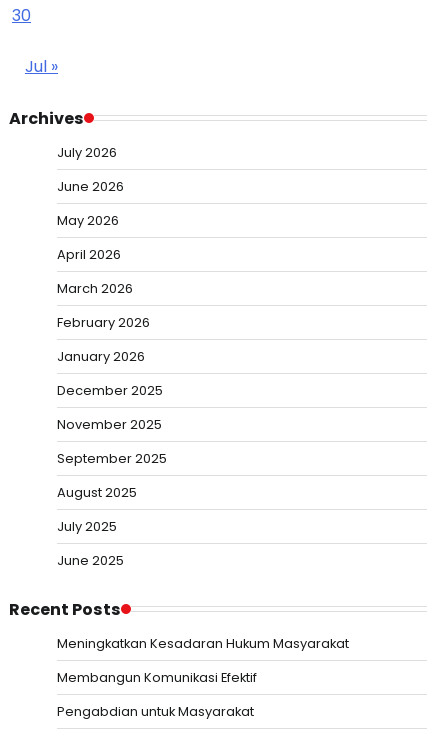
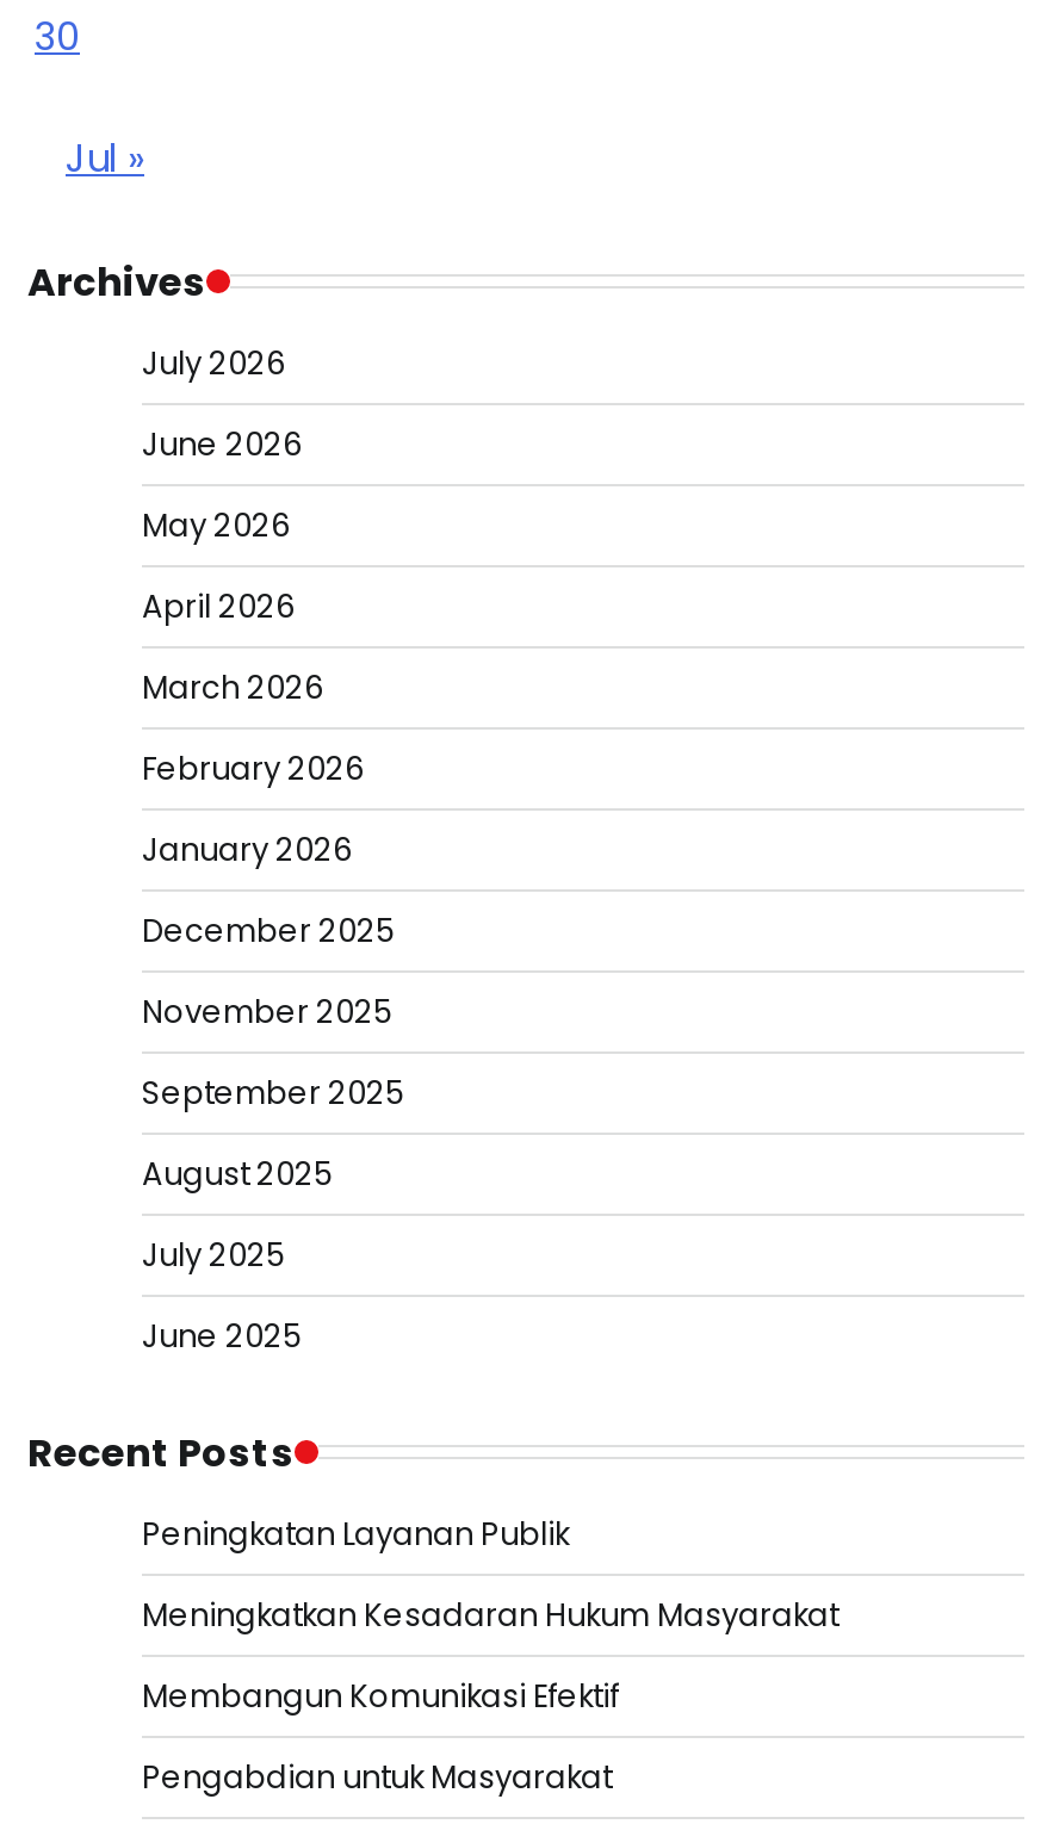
+ Peningkatan Layanan Publik
